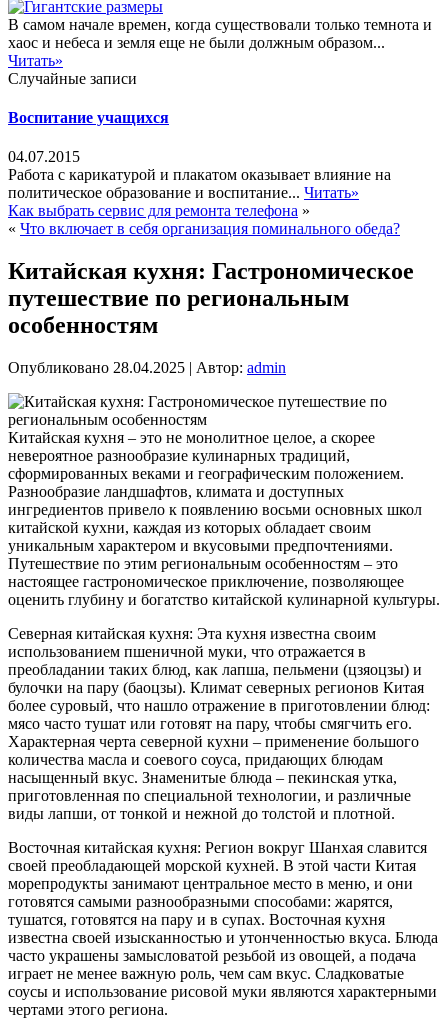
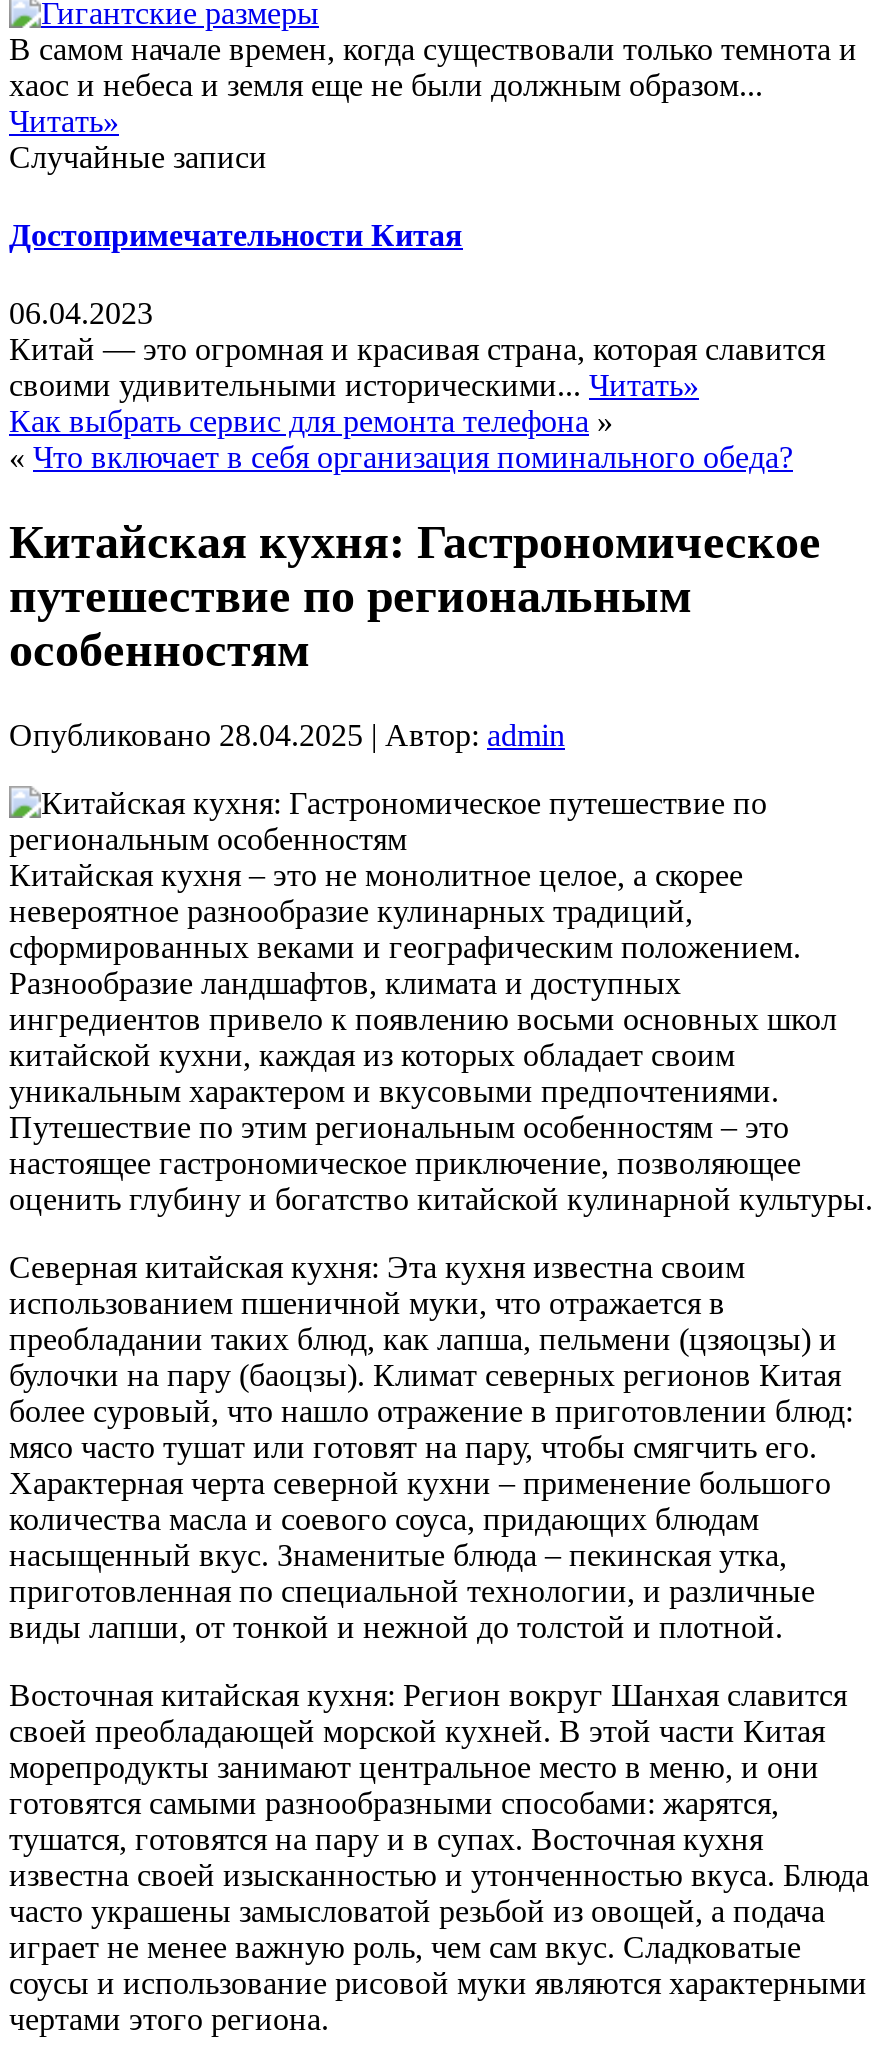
- Воспитание учащихся
+ Достопримечательности Китая

- 04.07.2015
- Работа с карикатурой и плакатом оказывает влияние на
- политическое образование и воспитание... Читать»
+ 06.04.2023
+ Китай — это огромная и красивая страна, которая славится
+ своими удивительными историческими... Читать»
